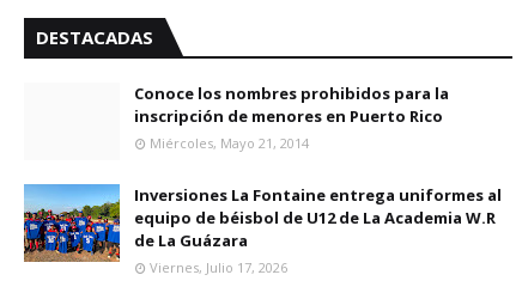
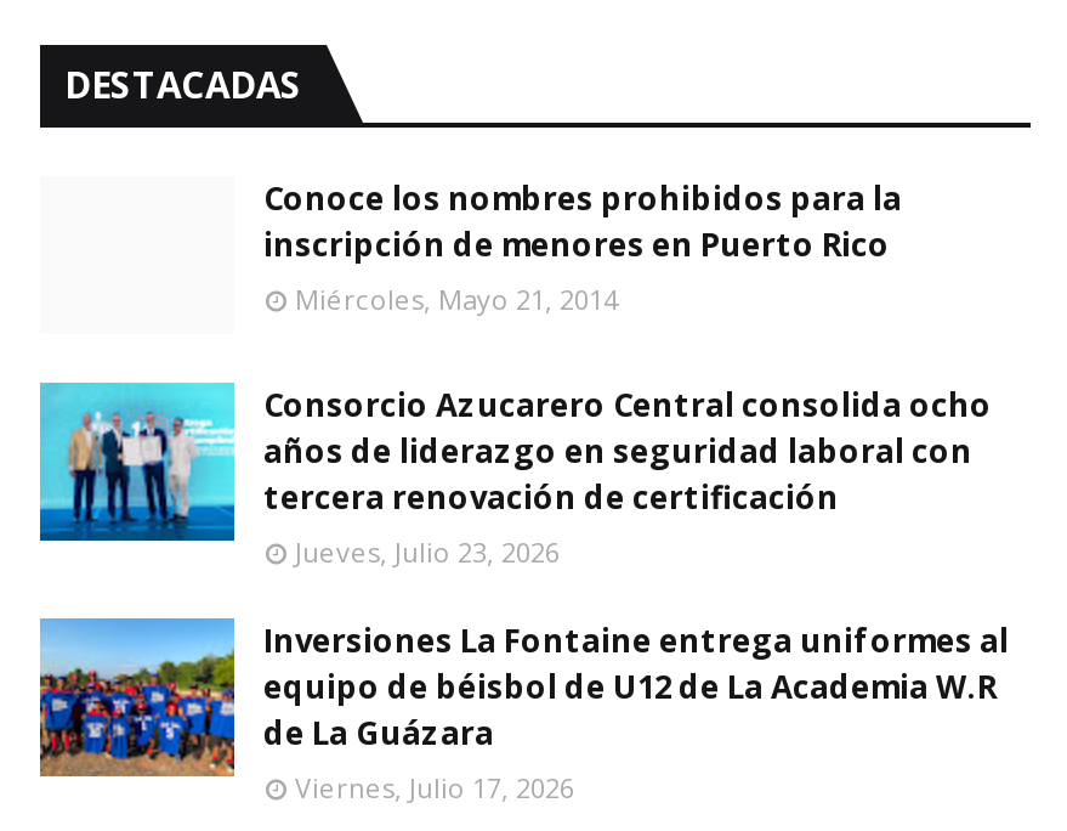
+ [image]
+ Consorcio Azucarero Central consolida ocho
+ años de liderazgo en seguridad laboral con
+ tercera renovación de certificación
+ Jueves, Julio 23, 2026
